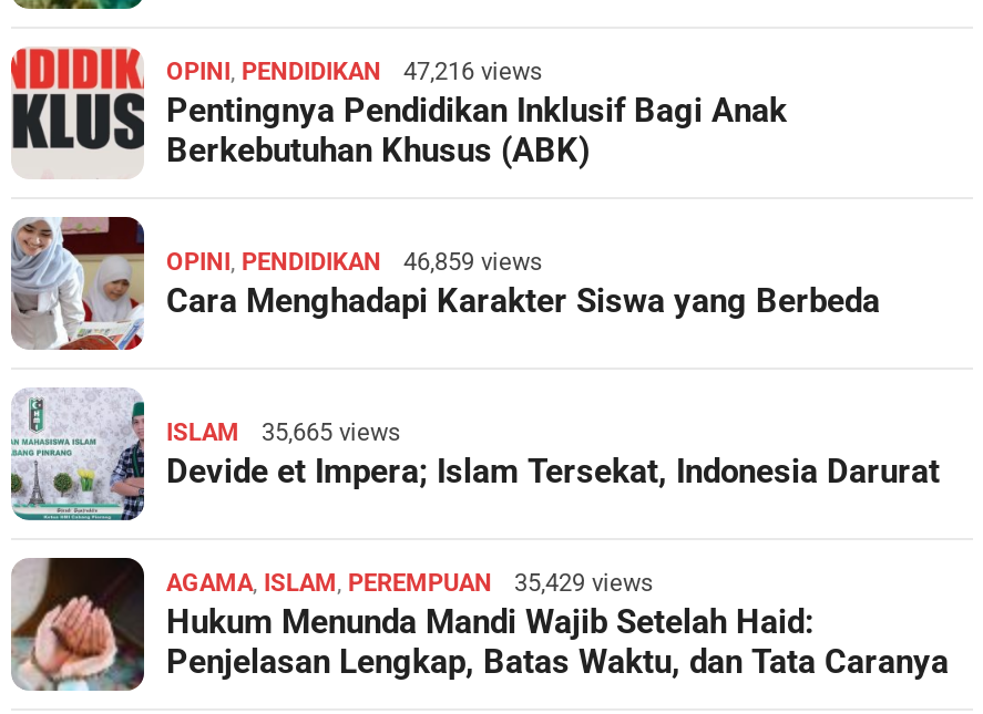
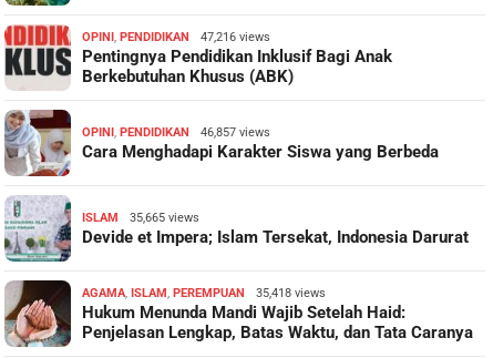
- OPINI, PENDIDIKAN 46,859 views
+ OPINI, PENDIDIKAN 46,857 views

- AGAMA, ISLAM, PEREMPUAN 35,429 views
+ AGAMA, ISLAM, PEREMPUAN 35,418 views
